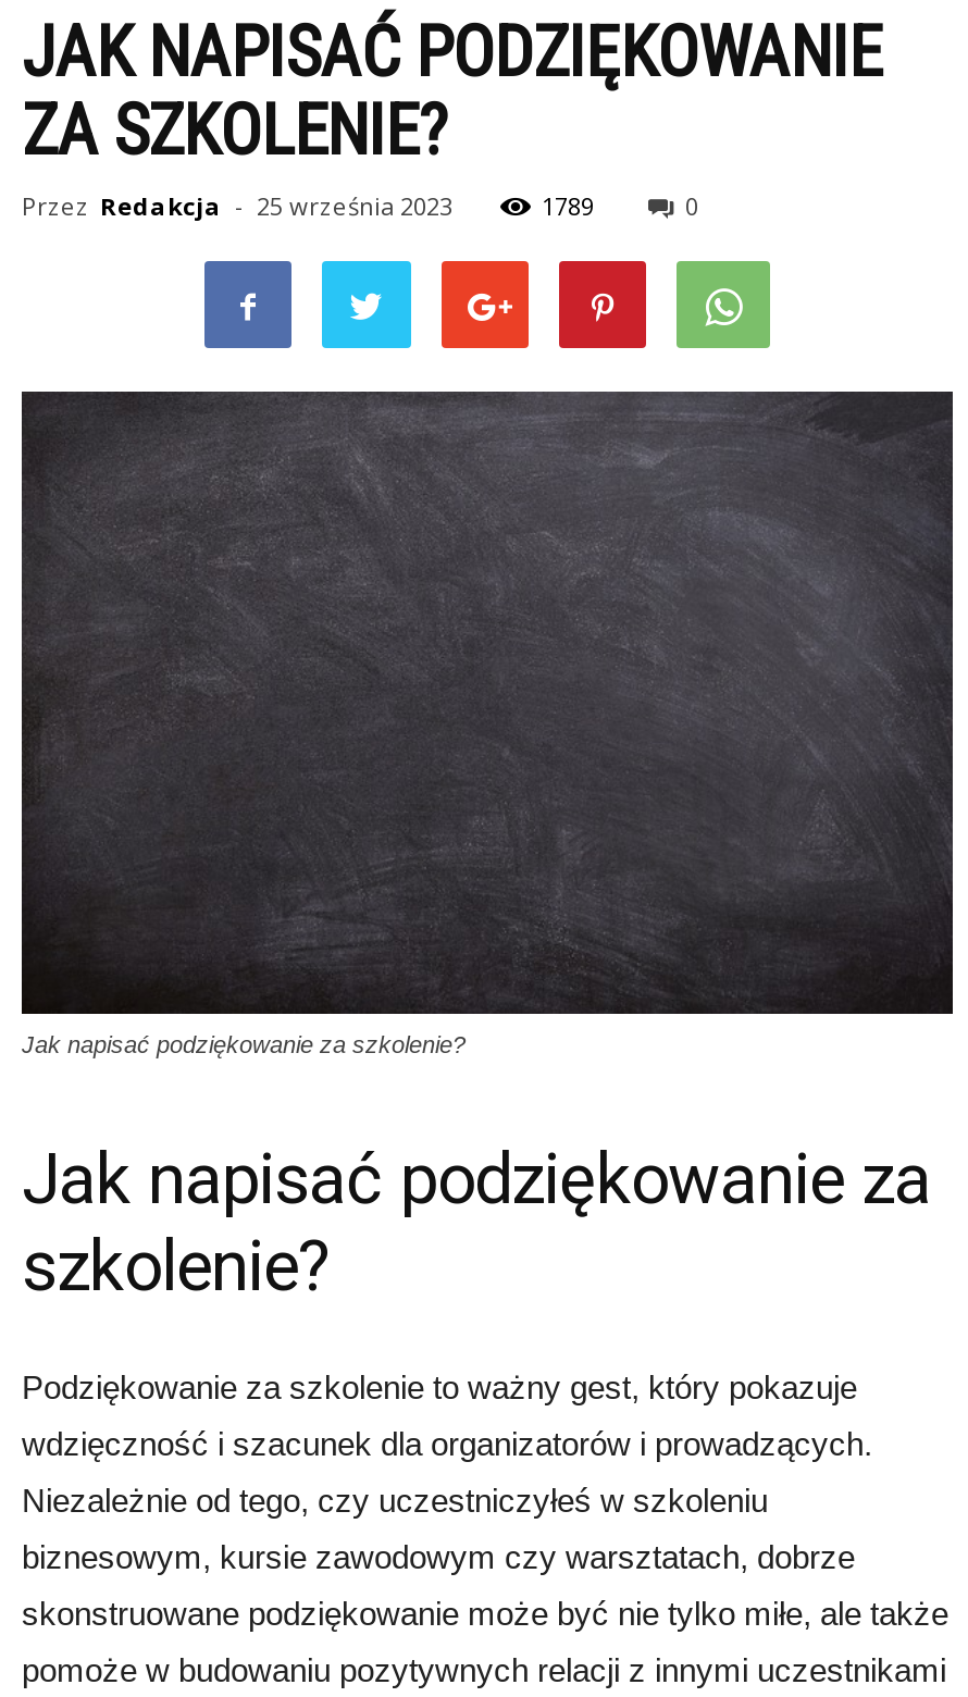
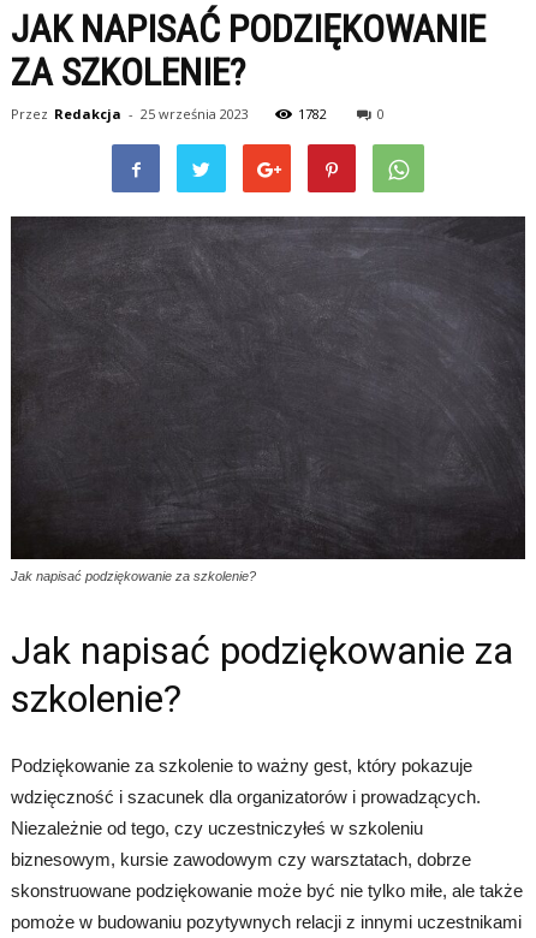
- 1789
+ 1782
